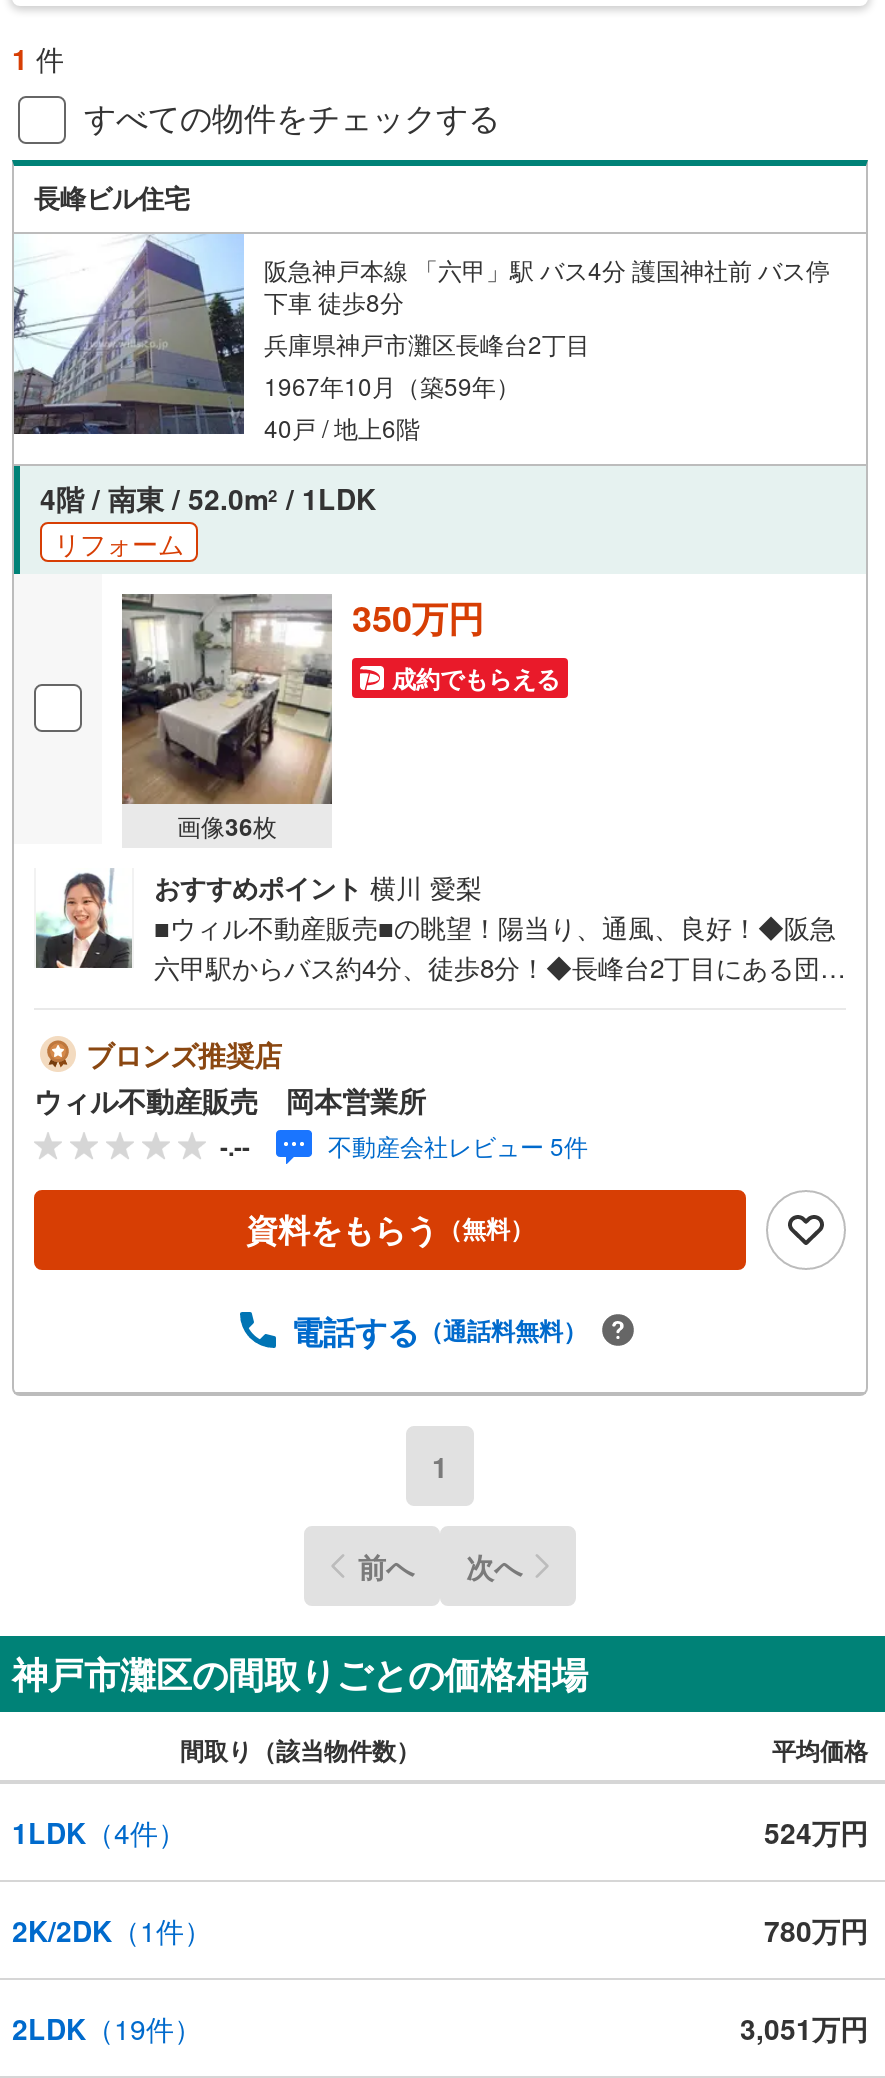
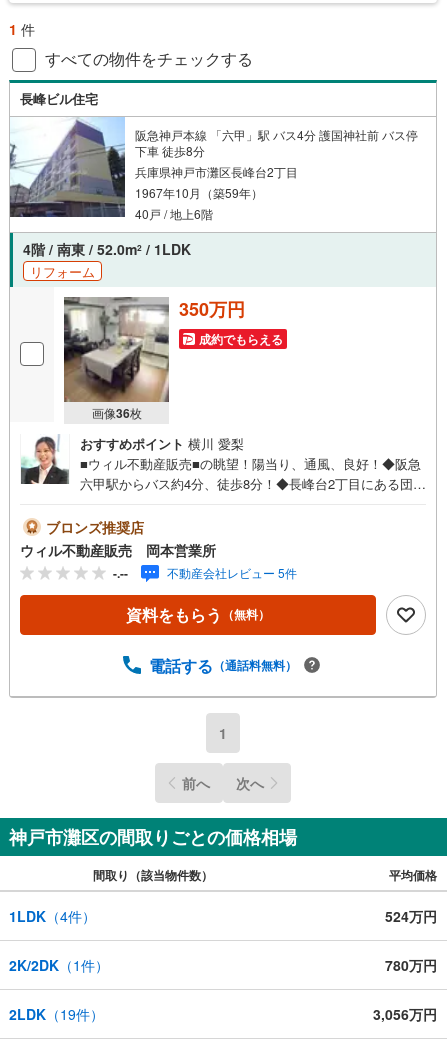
- 3,051万円
+ 3,056万円
